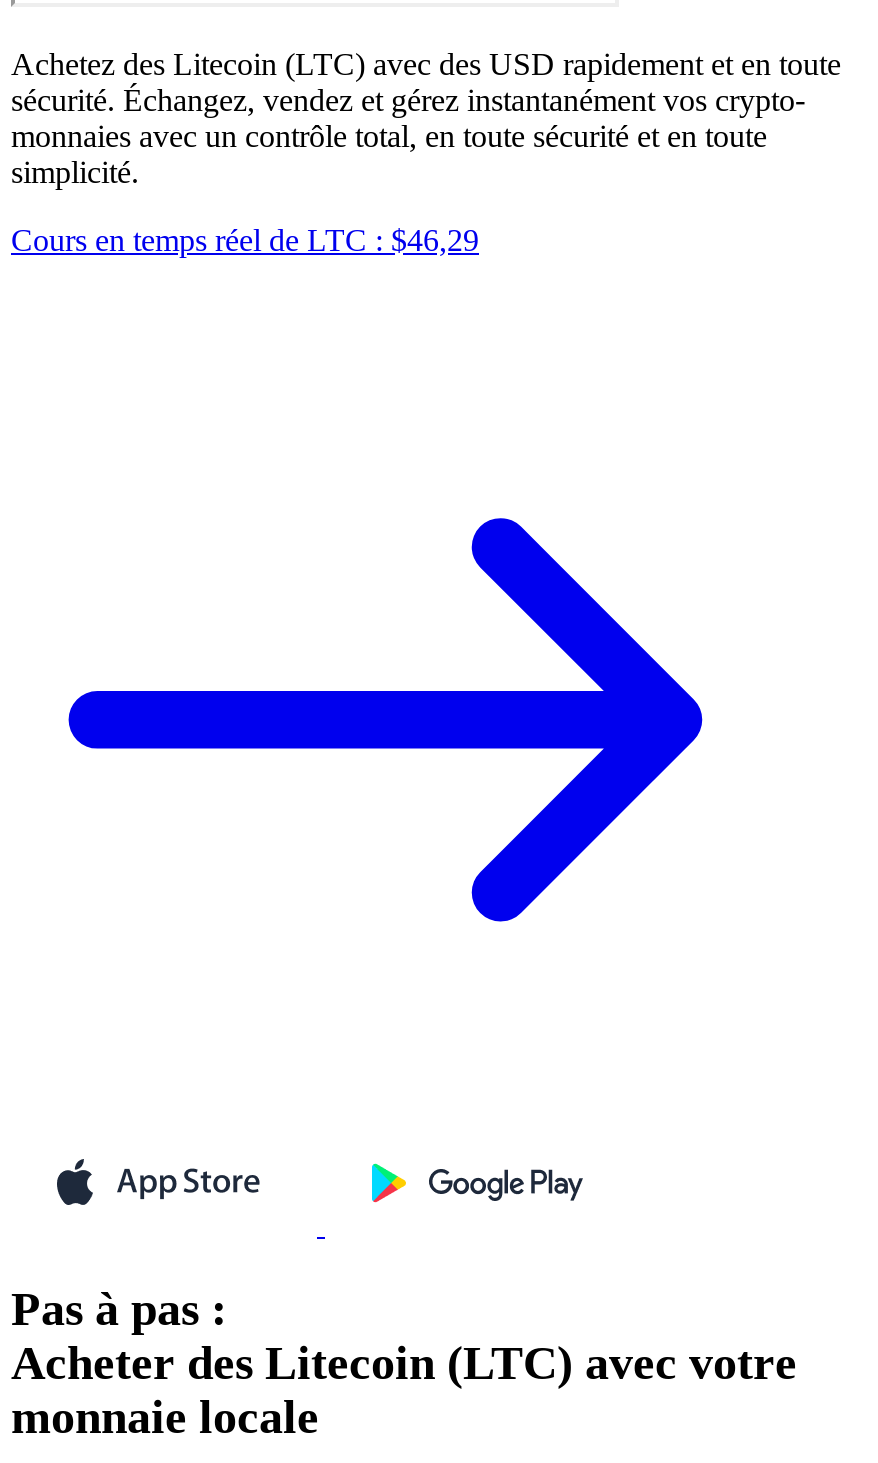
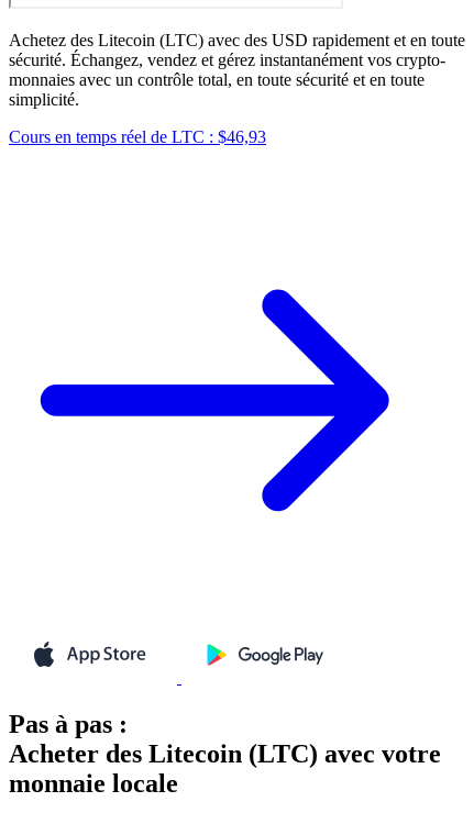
- Cours en temps réel de LTC : $46,29
+ Cours en temps réel de LTC : $46,93
